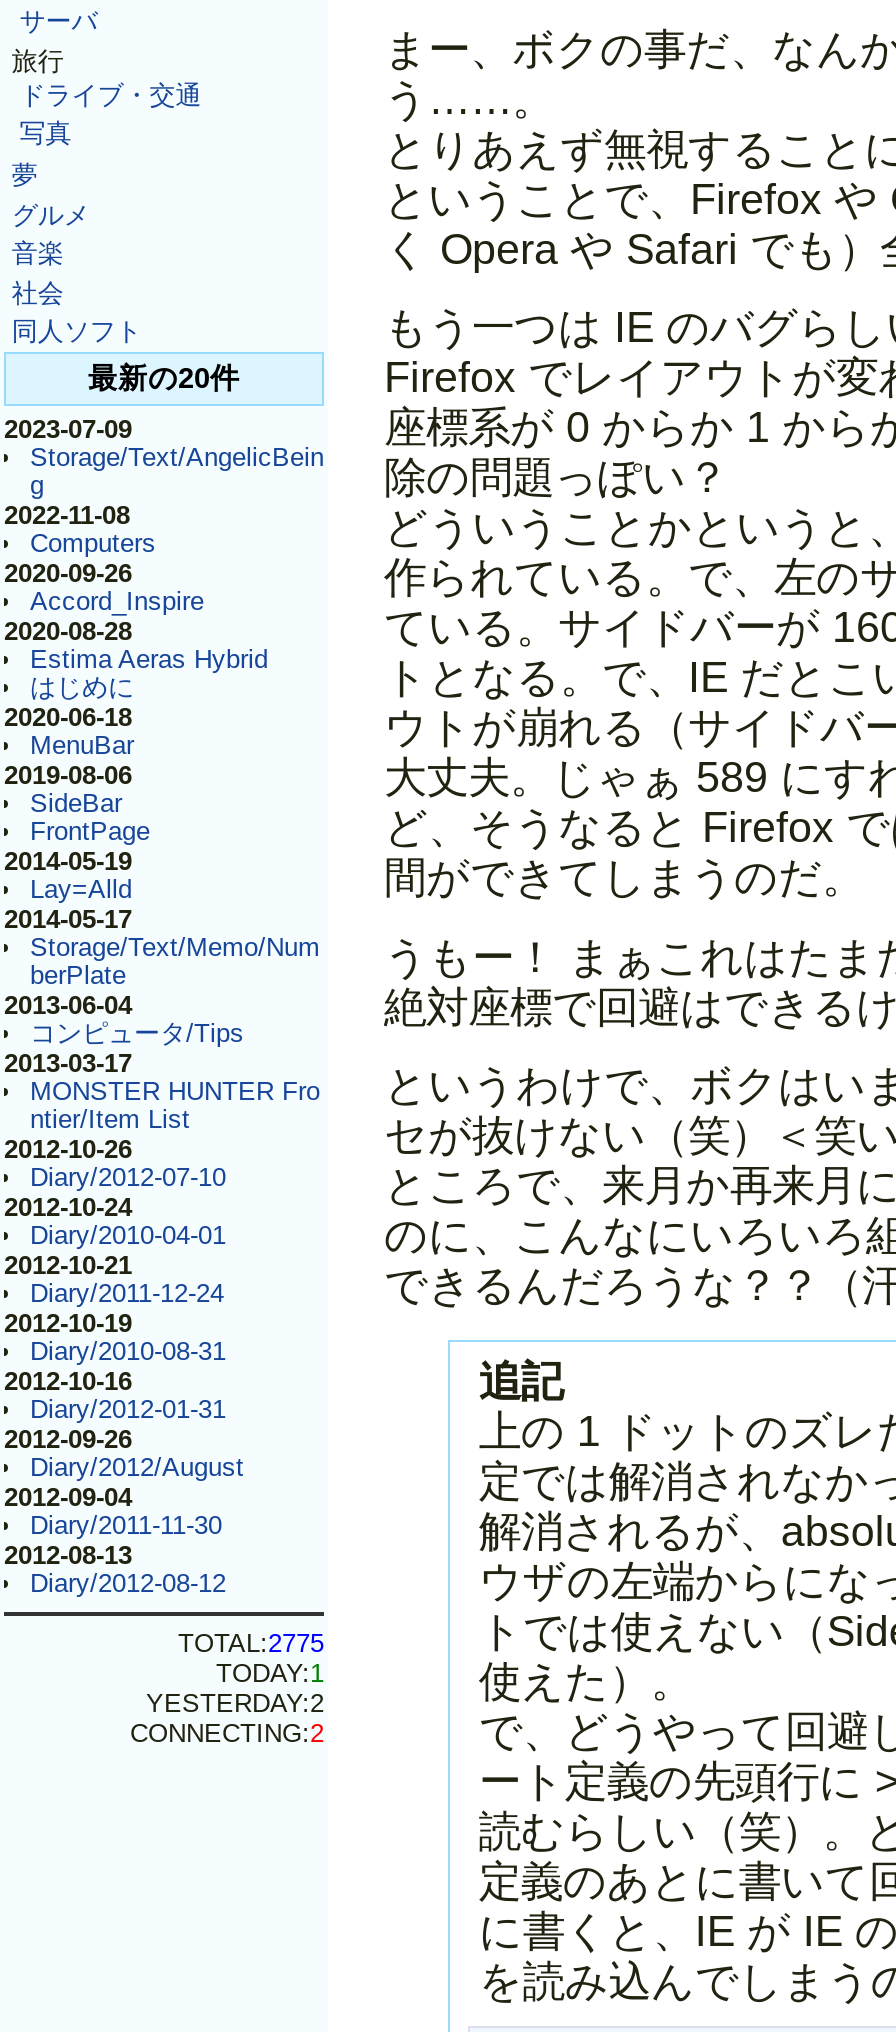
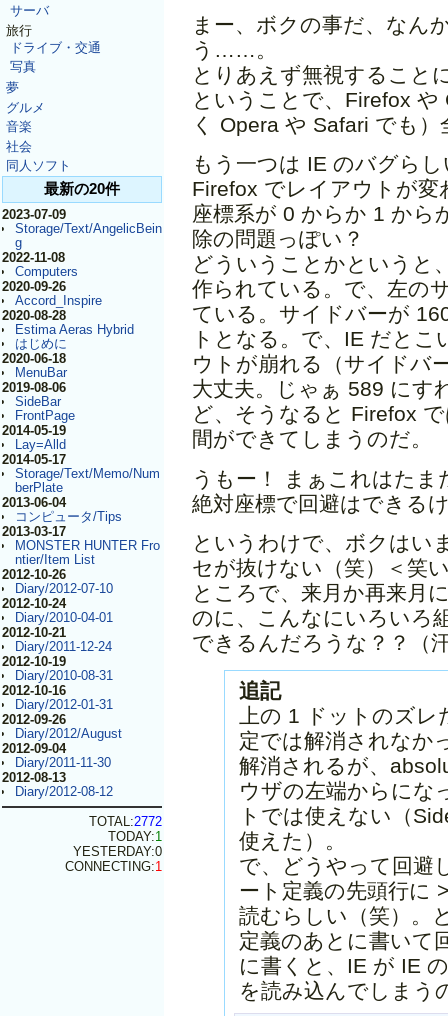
- TOTAL:2775
+ TOTAL:2772

- YESTERDAY:2
- CONNECTING:2
+ YESTERDAY:0
+ CONNECTING:1
